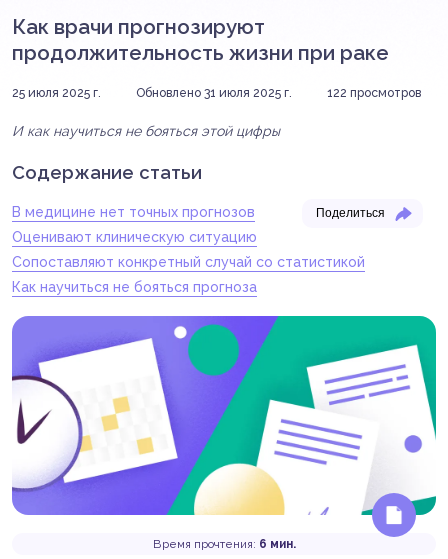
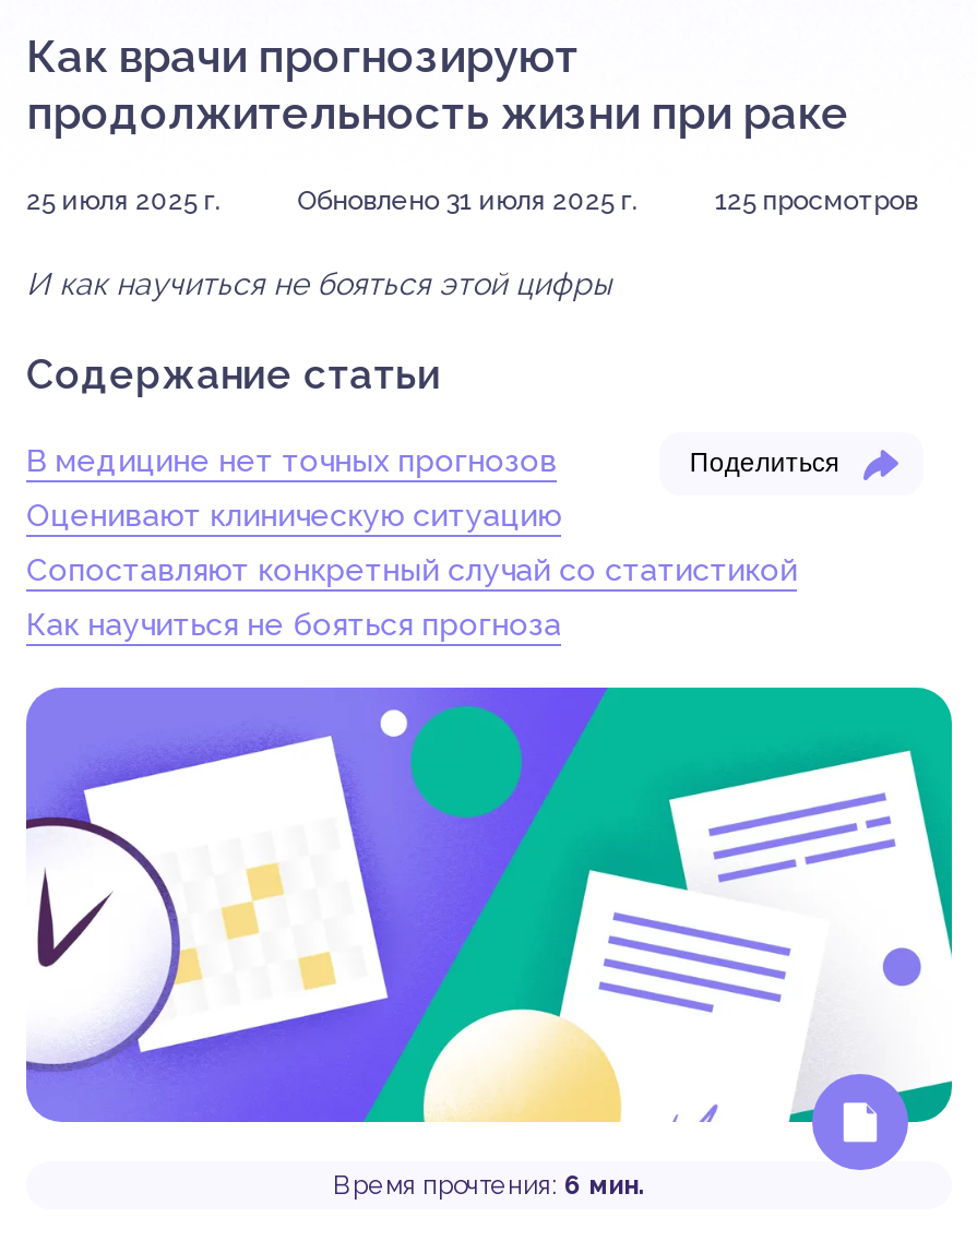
- 122 просмотров
+ 125 просмотров
